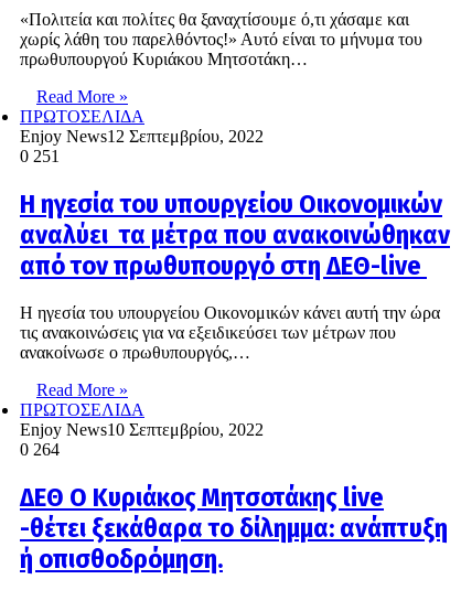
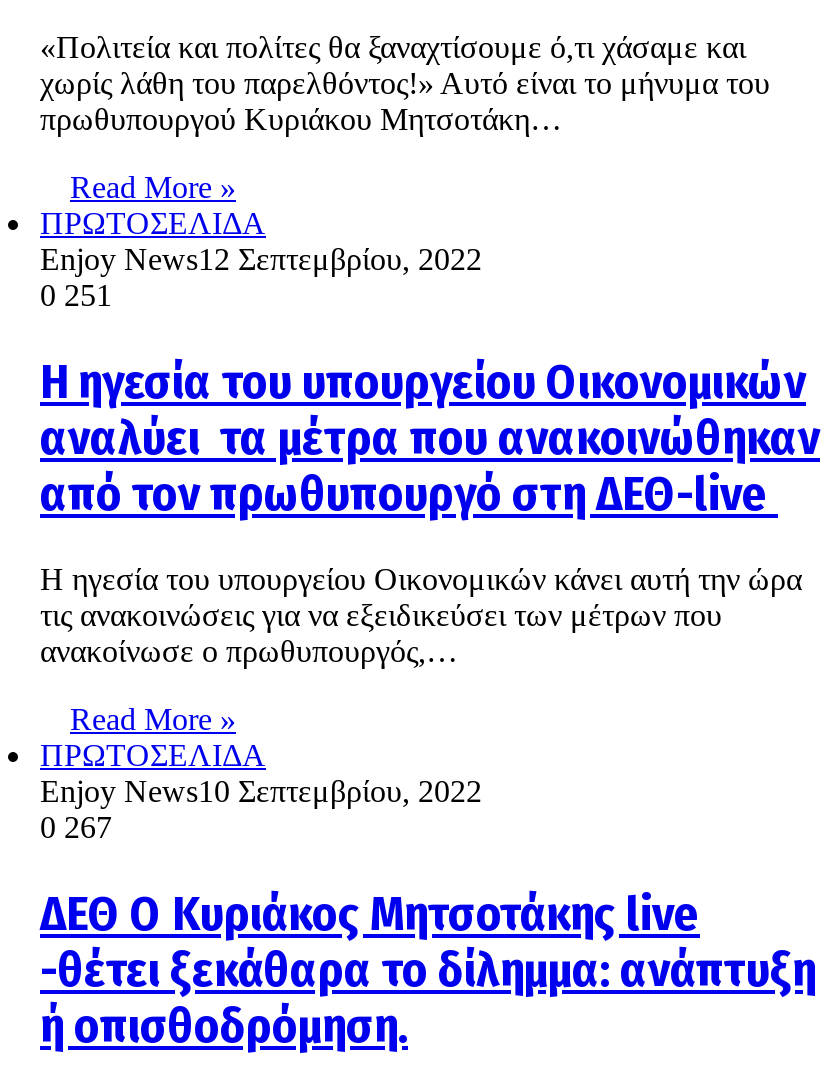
- 0 264
+ 0 267
